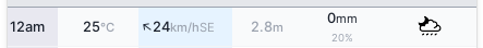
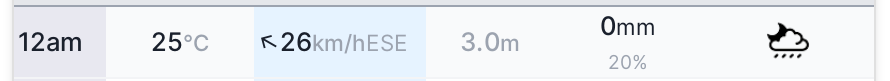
- 24km/hSE
+ 26km/hESE

- 2.8m
+ 3.0m
